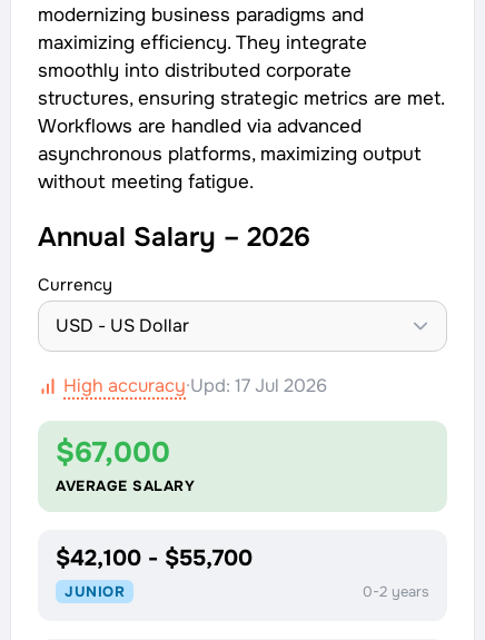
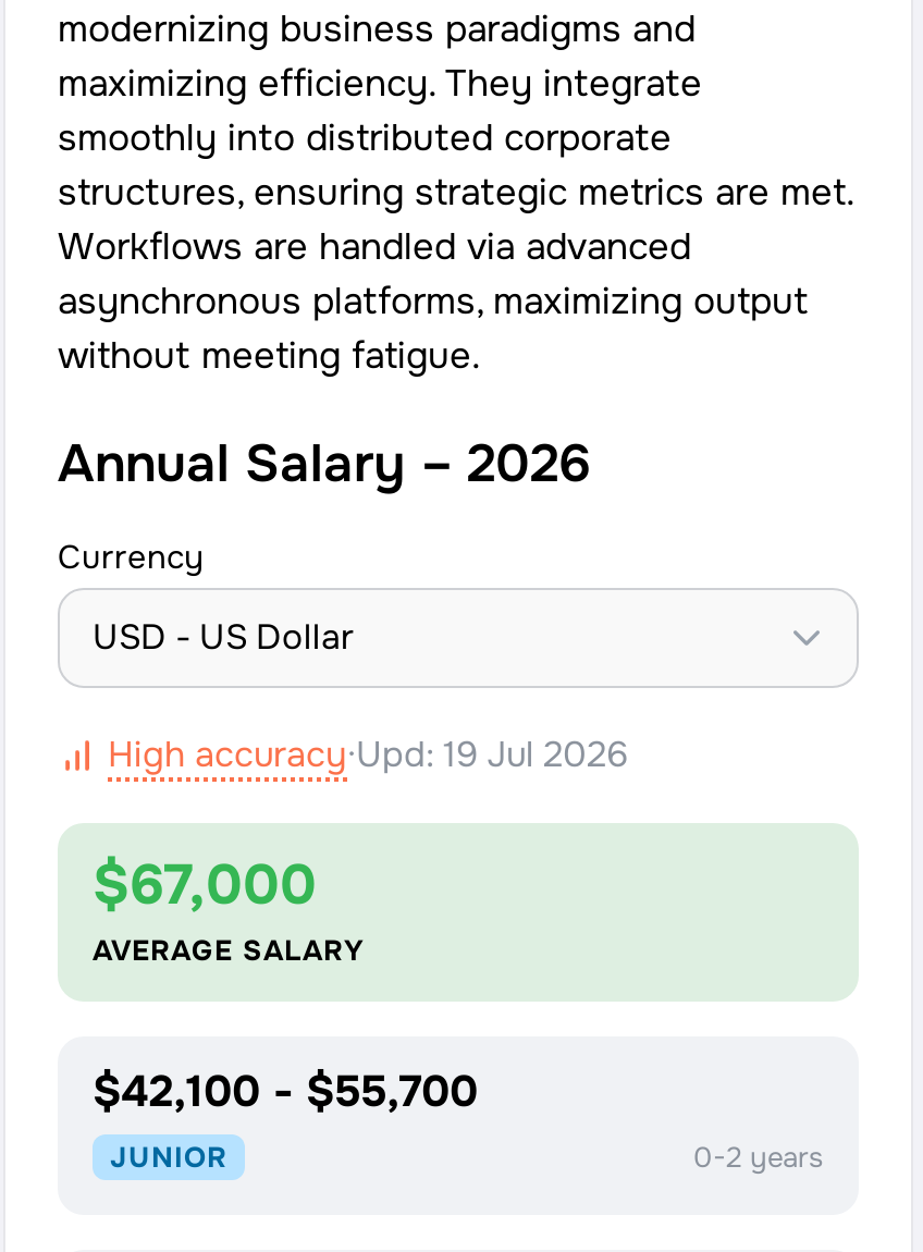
- High accuracy·Upd: 17 Jul 2026
+ High accuracy·Upd: 19 Jul 2026
